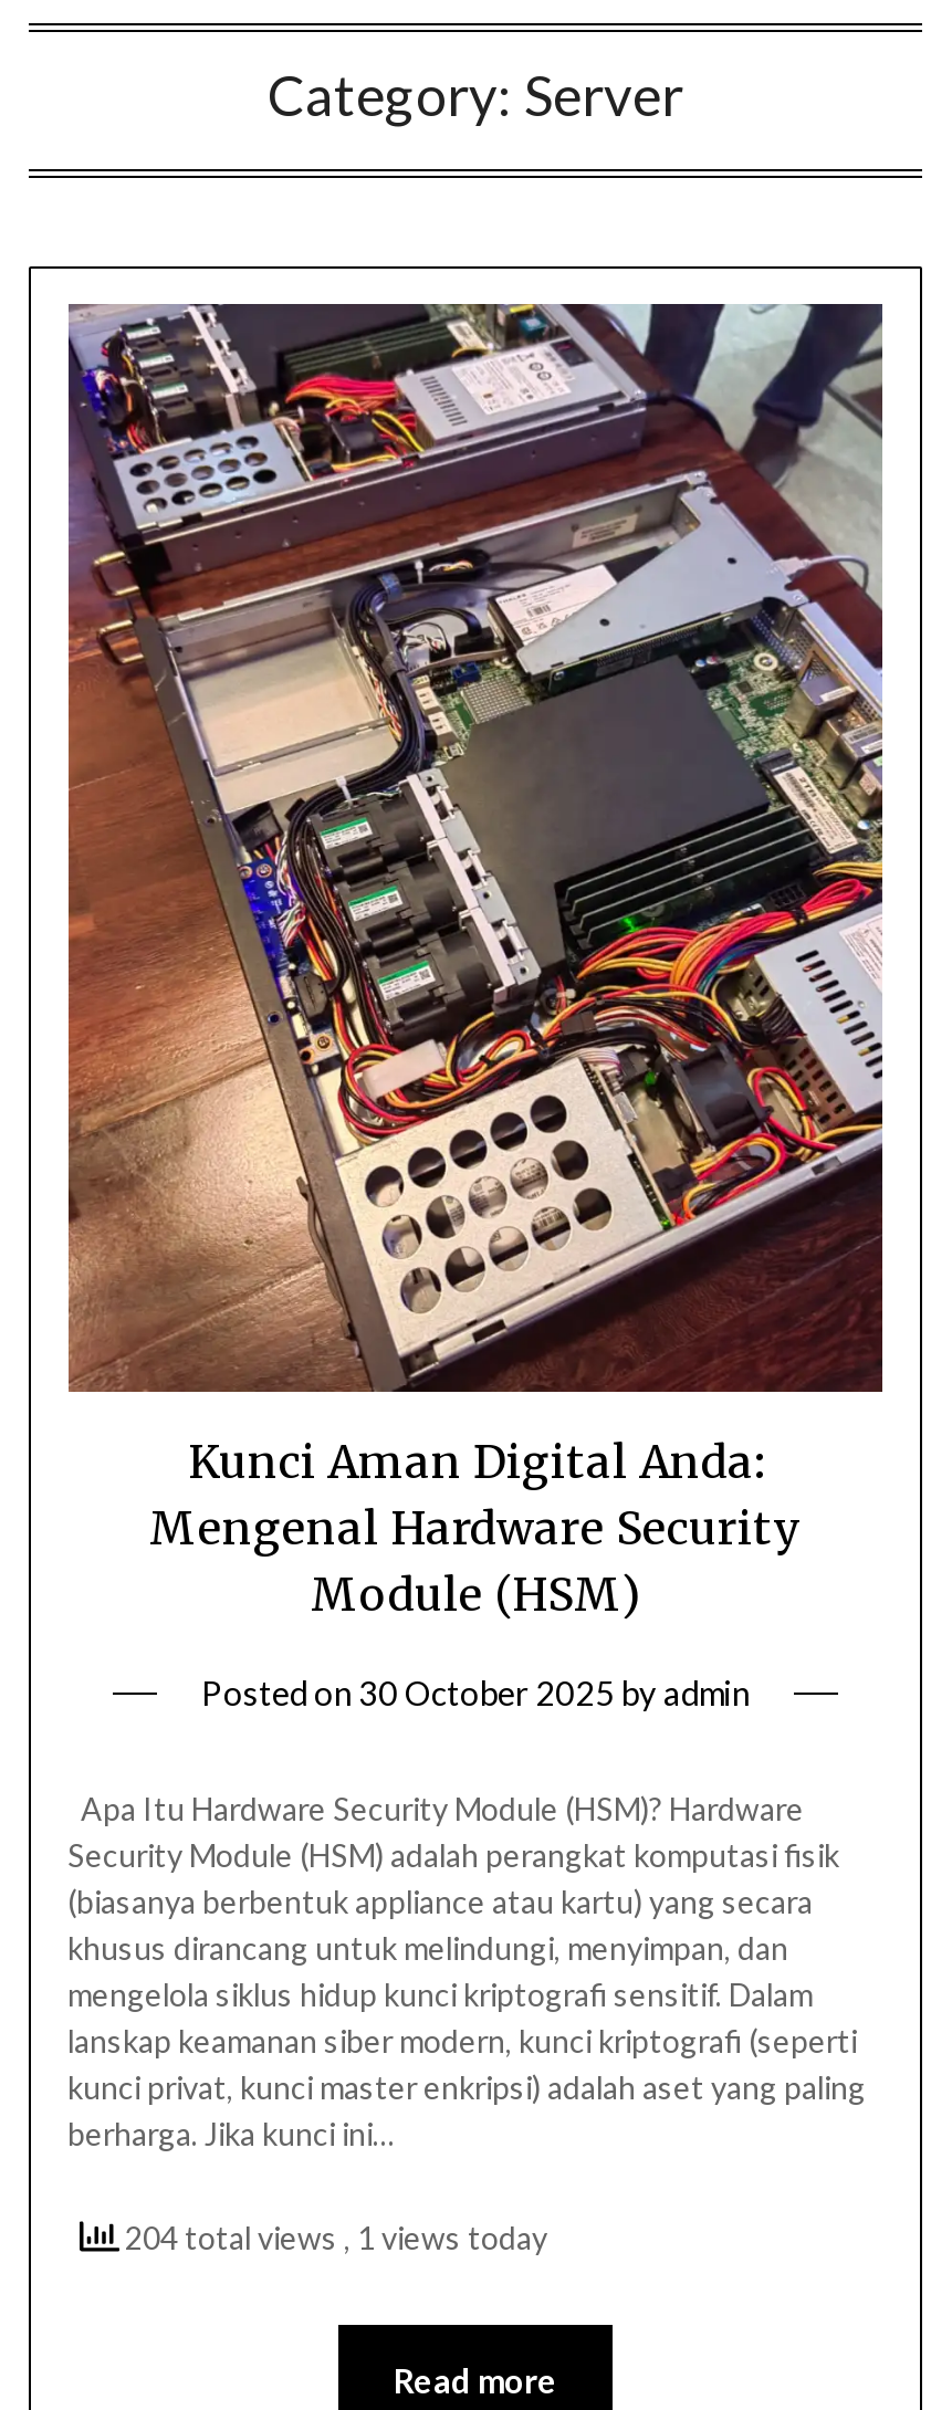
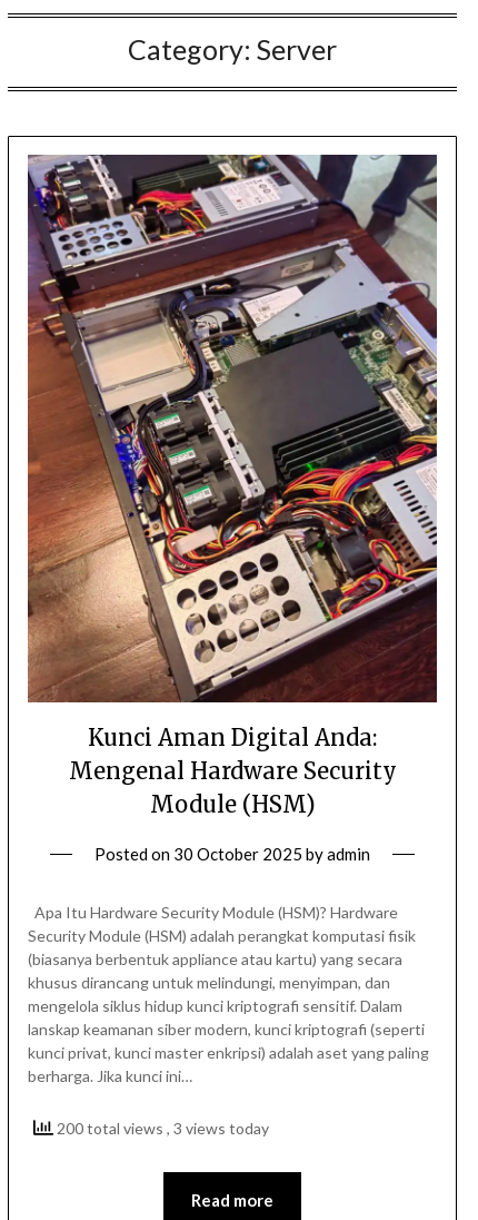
- 204 total views, 1 views today
+ 200 total views, 3 views today
